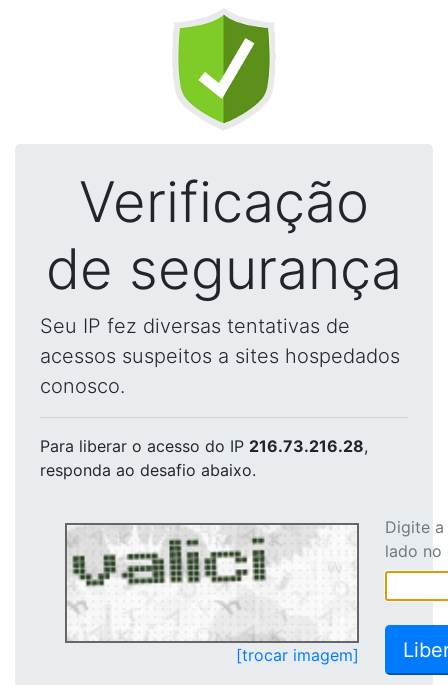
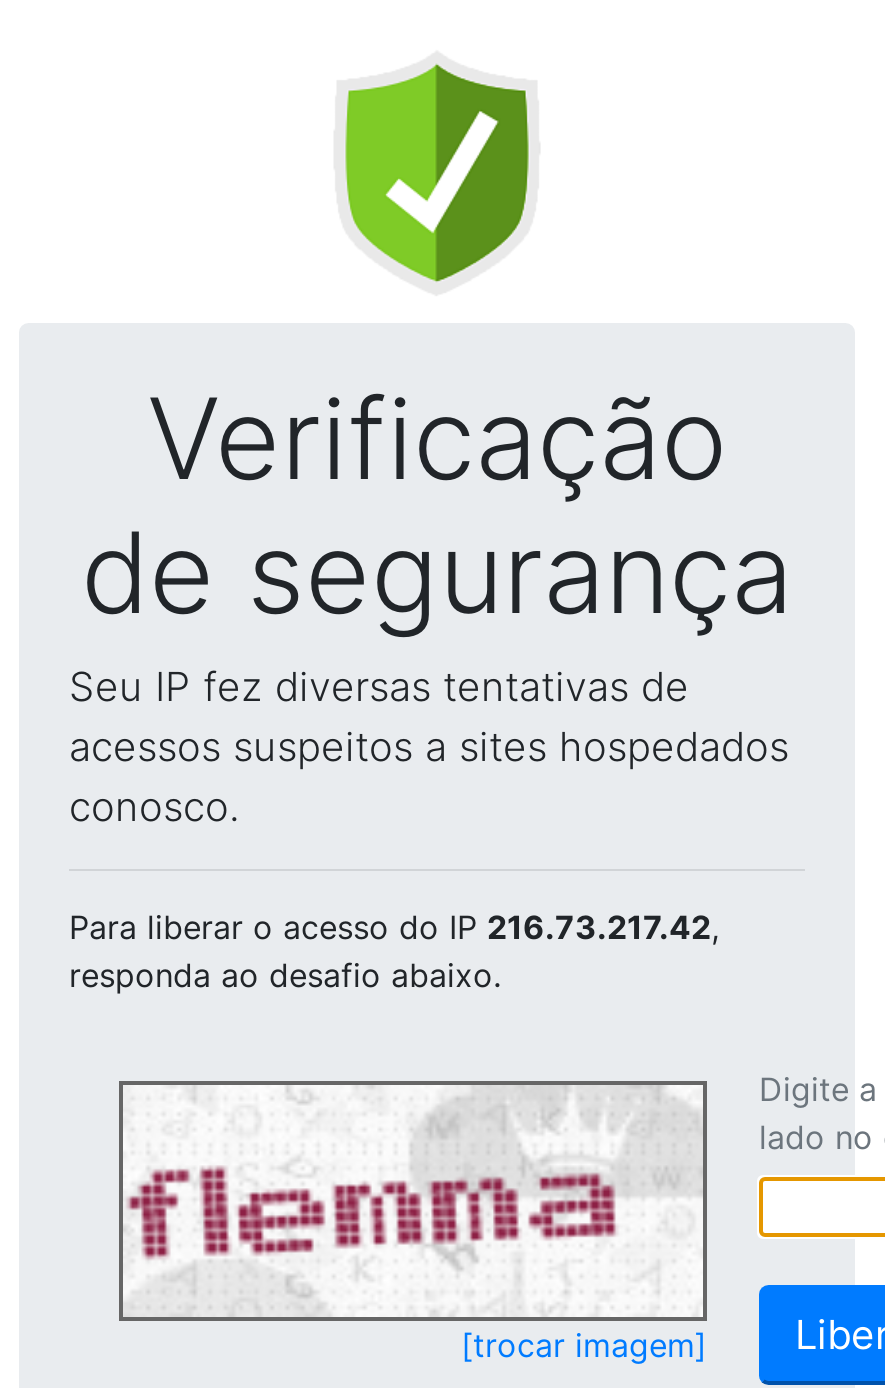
- Para liberar o acesso do IP 216.73.216.28,
+ Para liberar o acesso do IP 216.73.217.42,

- [image]
+ [image]
